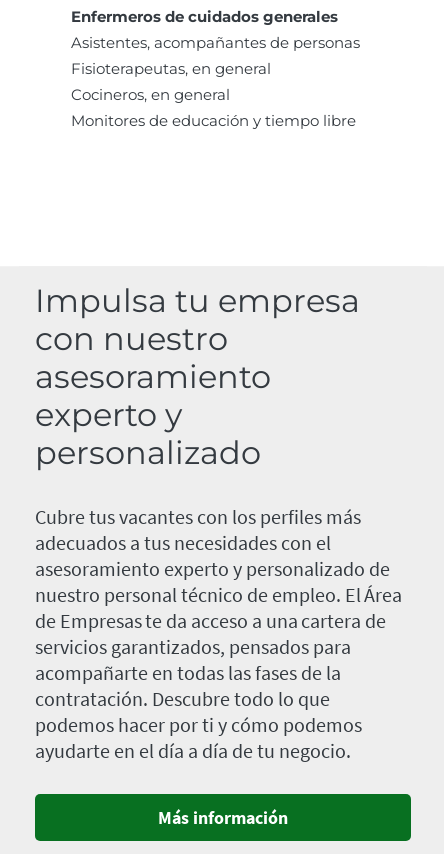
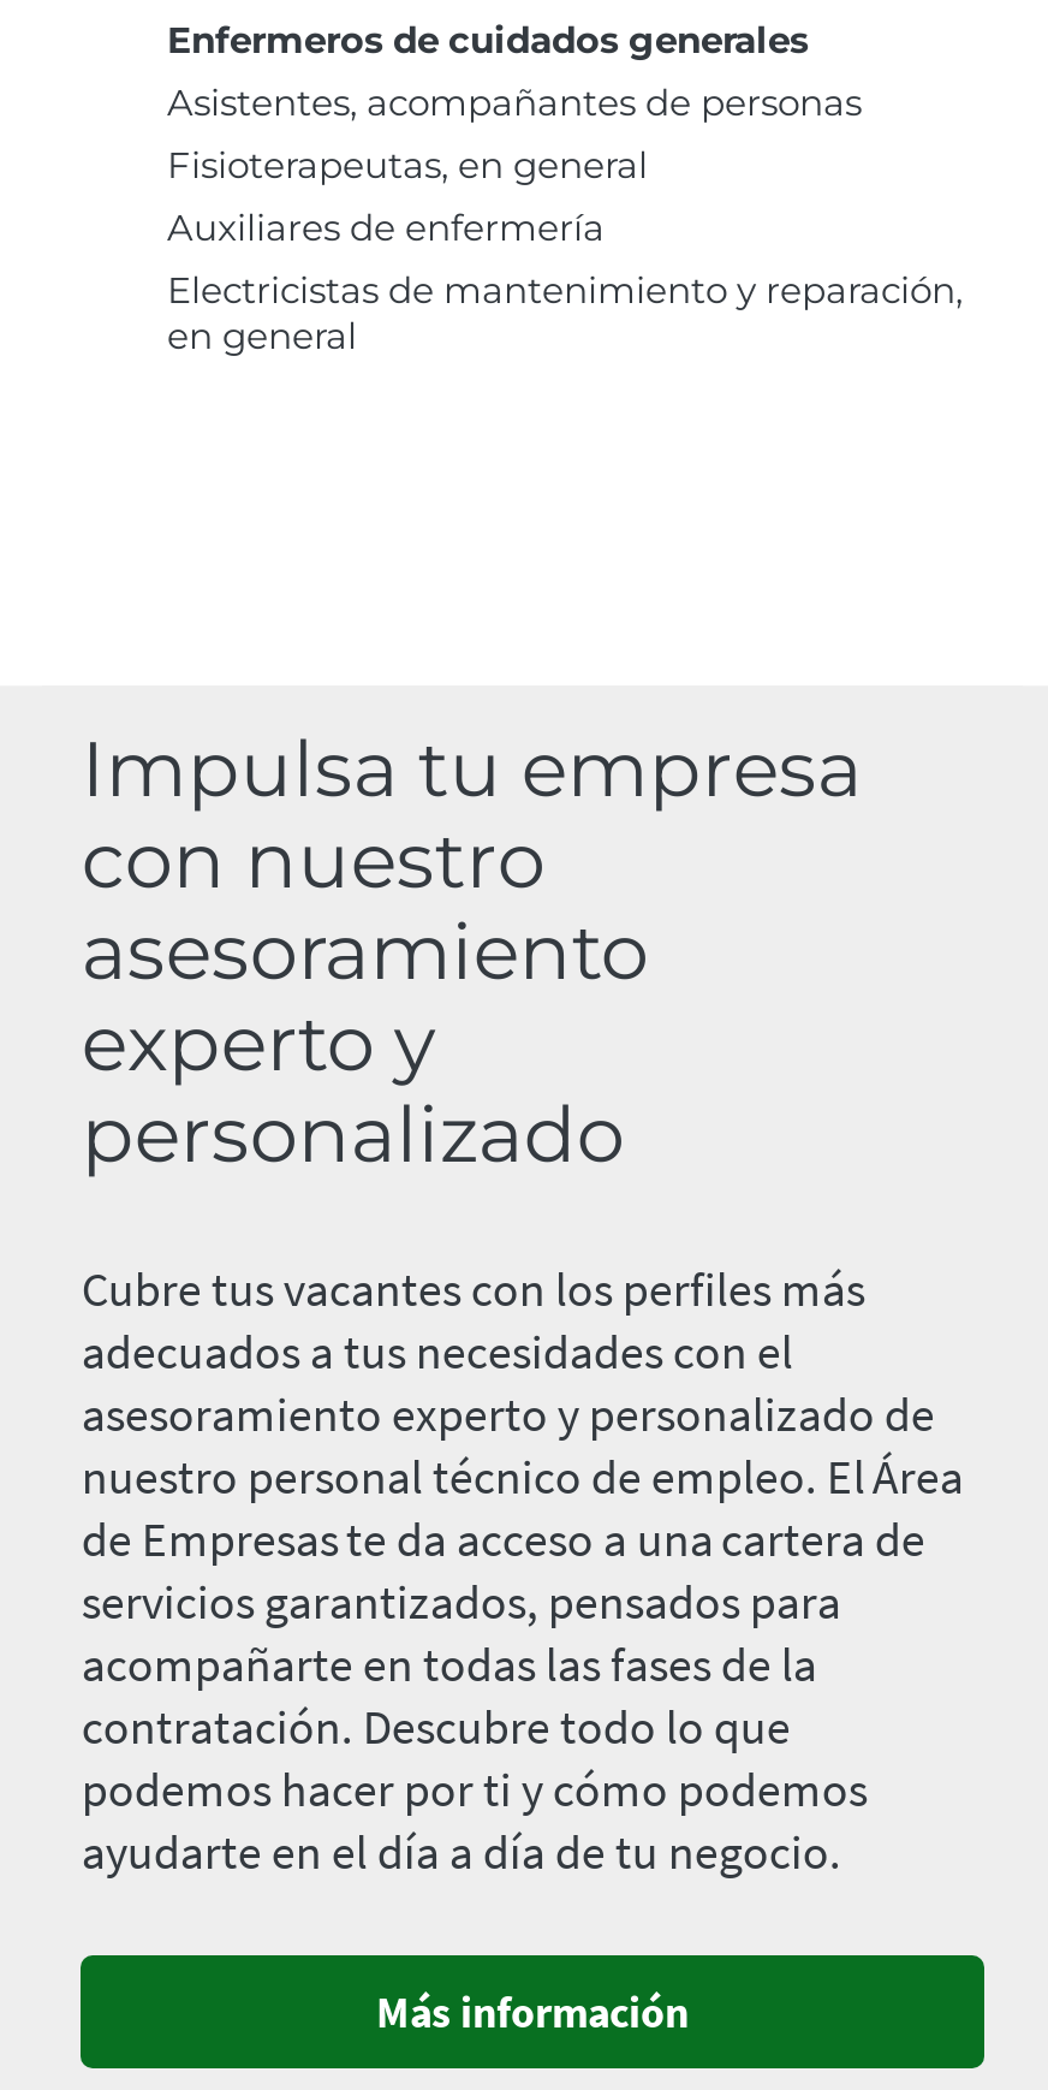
- Cocineros, en general
- Monitores de educación y tiempo libre
+ Auxiliares de enfermería
+ Electricistas de mantenimiento y reparación,
+ en general
